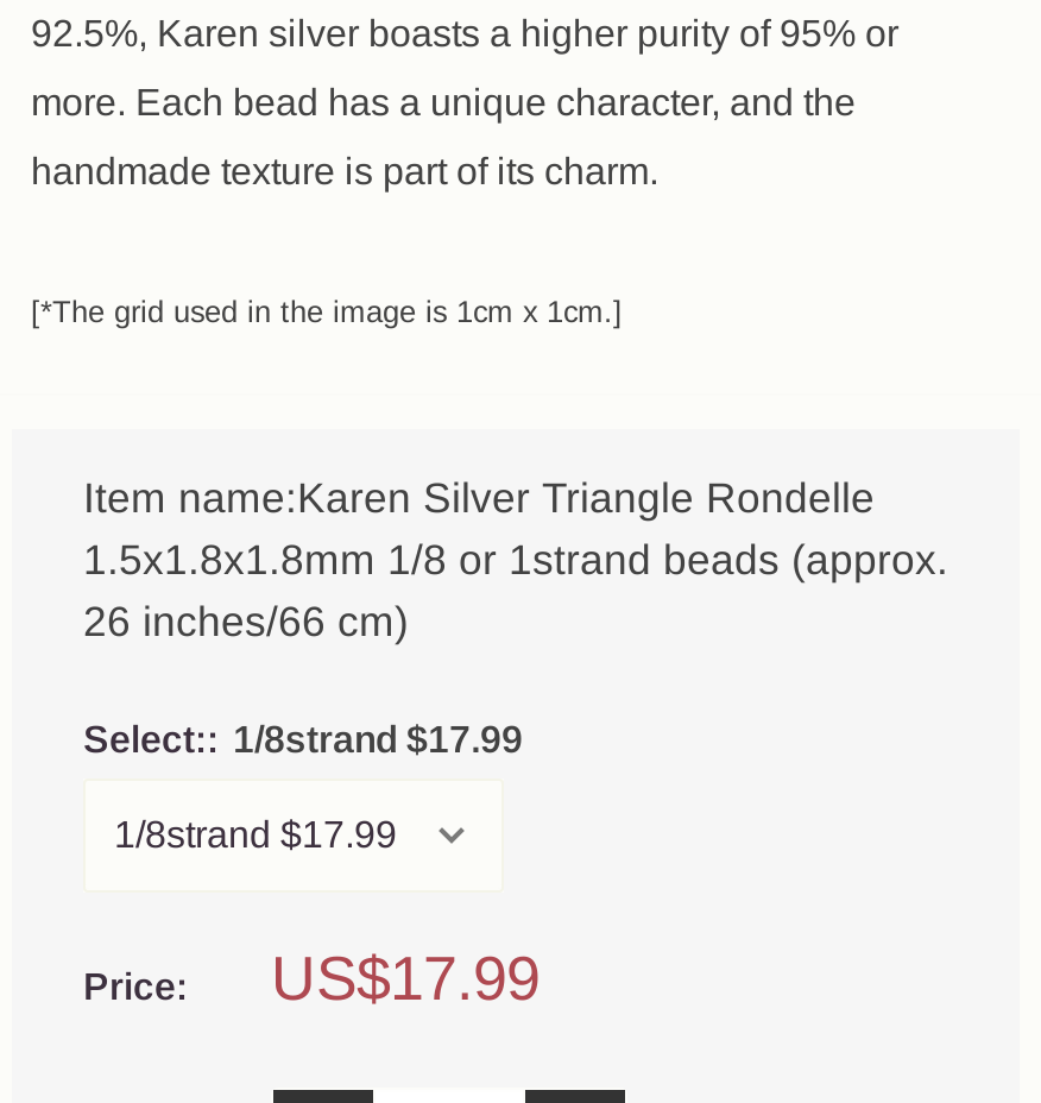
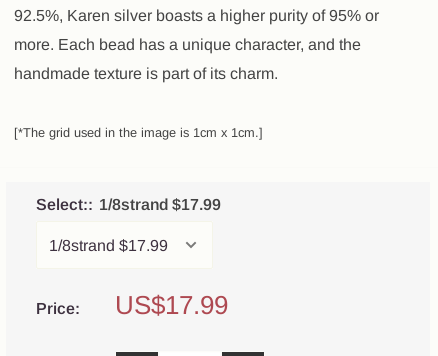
- Item name:Karen Silver Triangle Rondelle
- 1.5x1.8x1.8mm 1/8 or 1strand beads (approx.
- 26 inches/66 cm)
